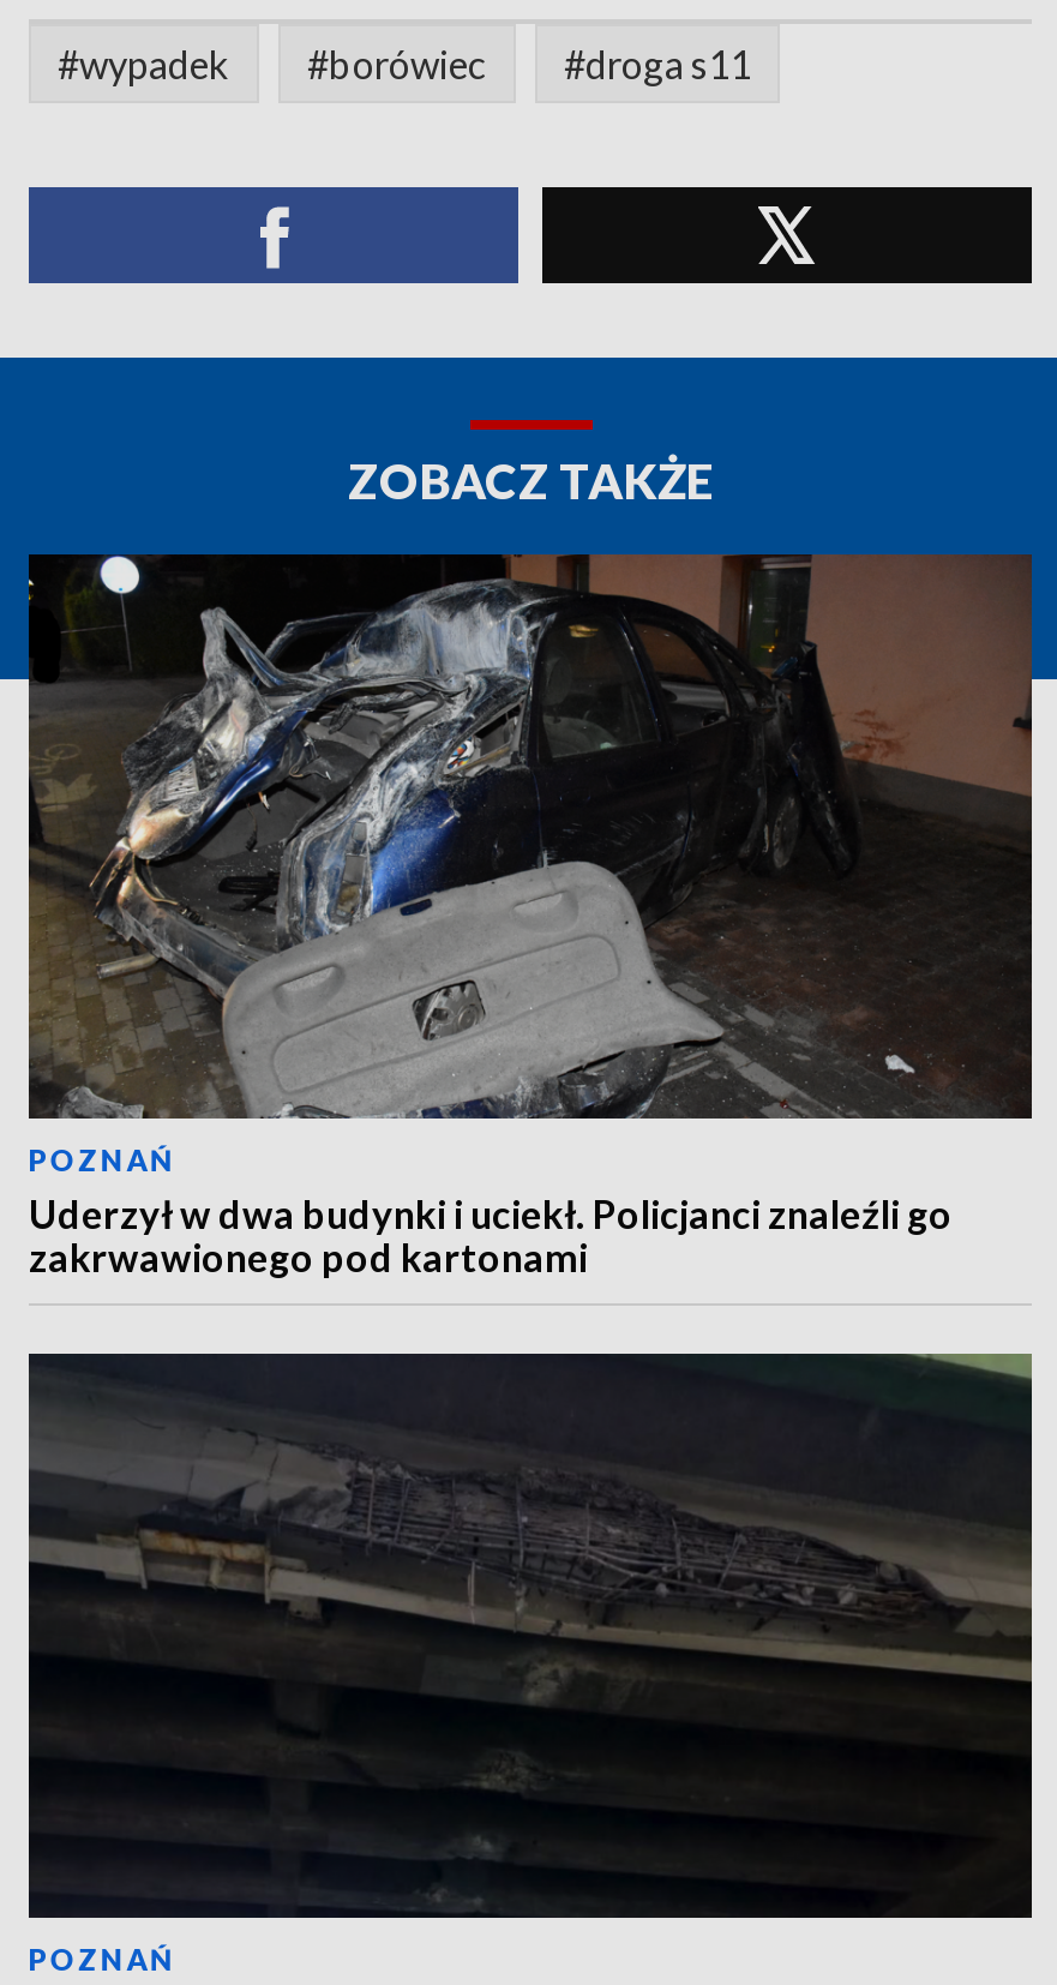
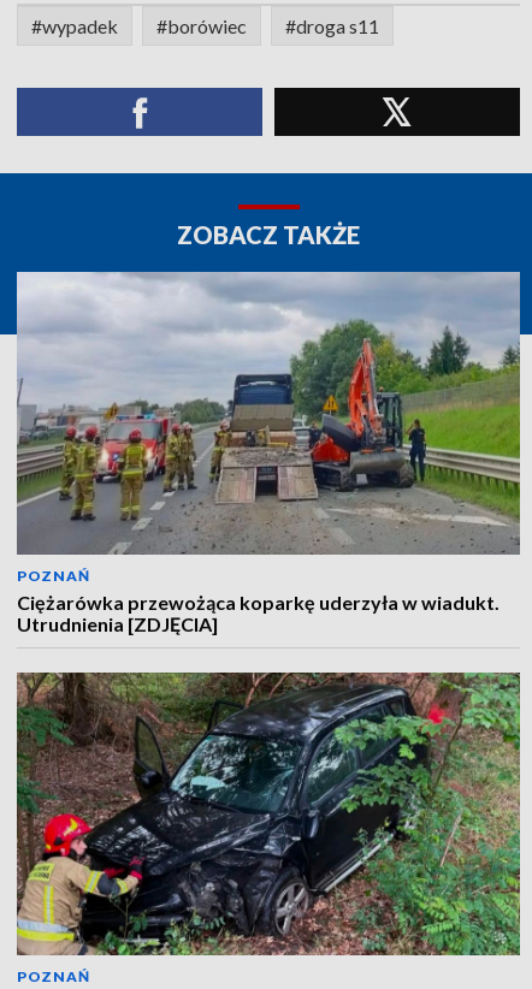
- [image]
- Uderzył w dwa budynki i uciekł. Policjanci znaleźli go
- zakrwawionego pod kartonami
+ [image]
+ Ciężarówka przewożąca koparkę uderzyła w wiadukt.
+ Utrudnienia [ZDJĘCIA]

- [image]
+ [image]
